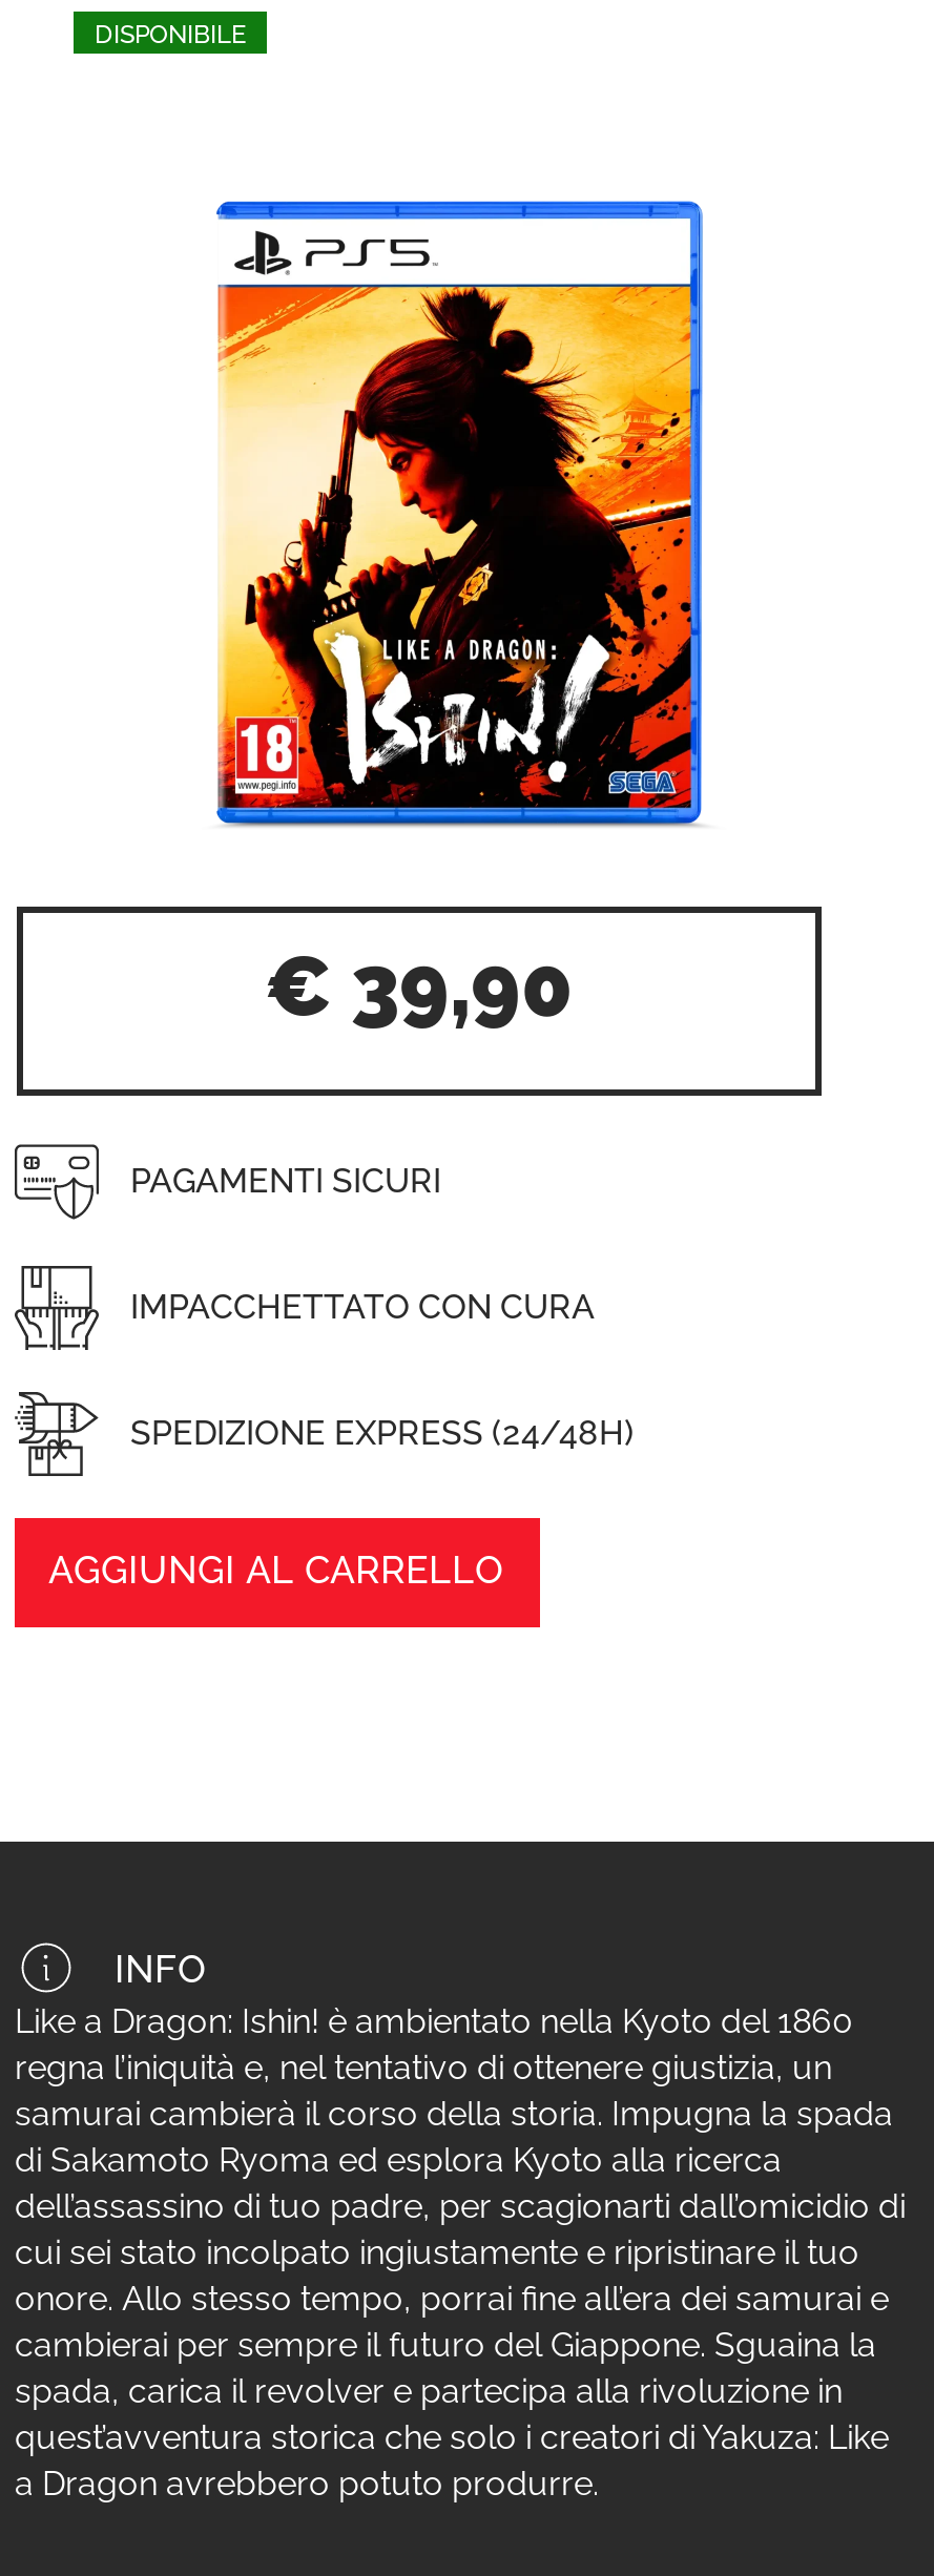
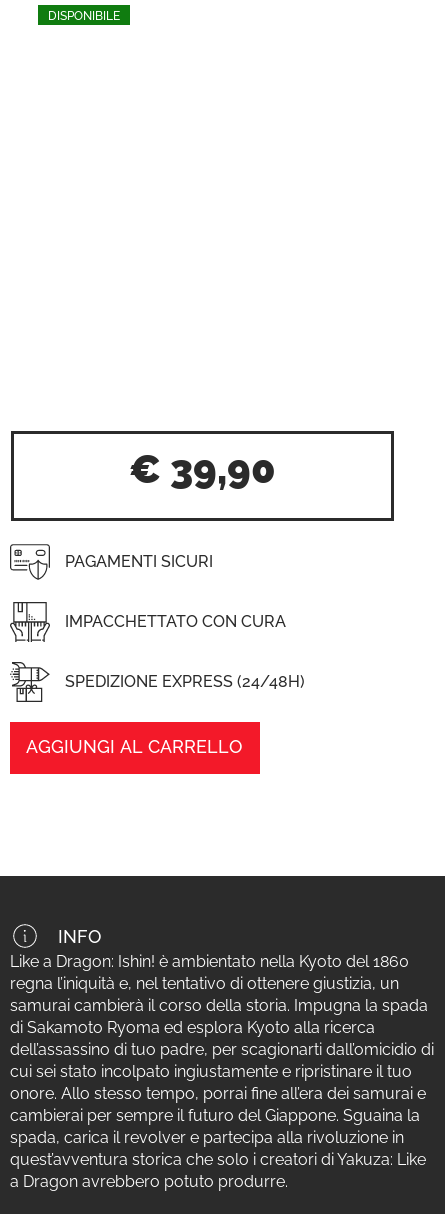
- [image]
